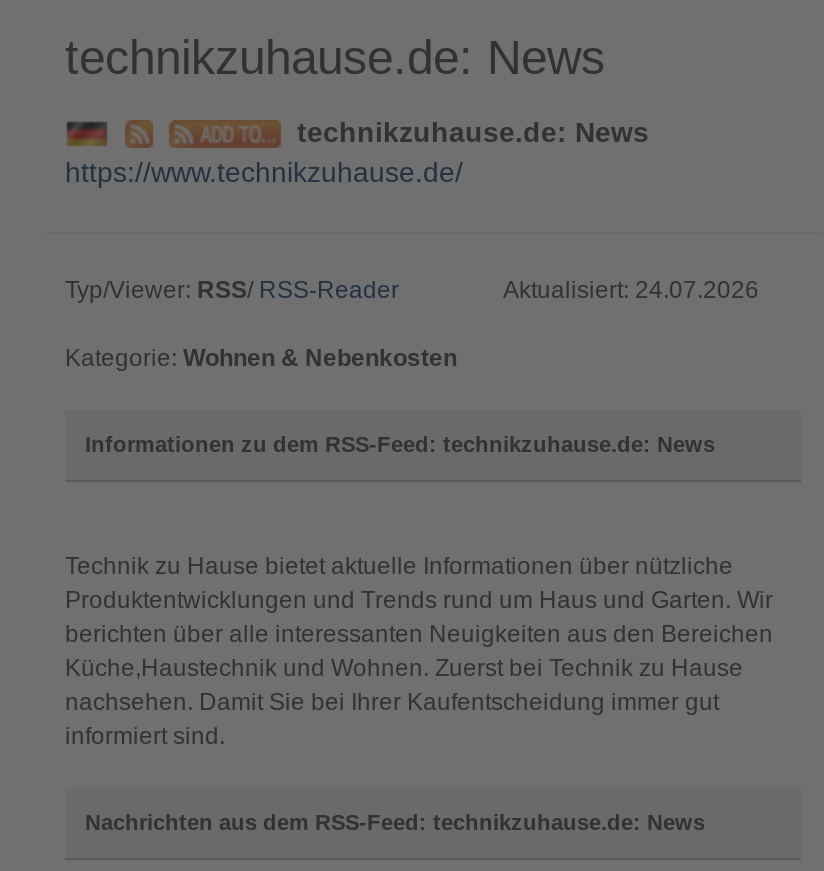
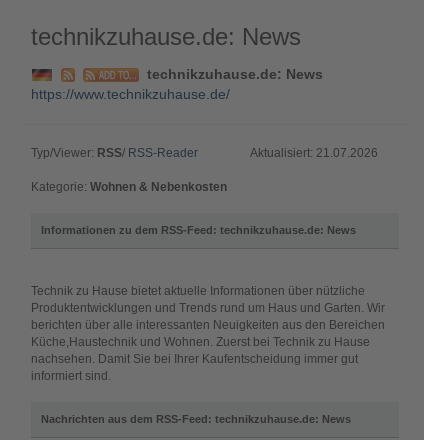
- Aktualisiert: 24.07.2026
+ Aktualisiert: 21.07.2026
